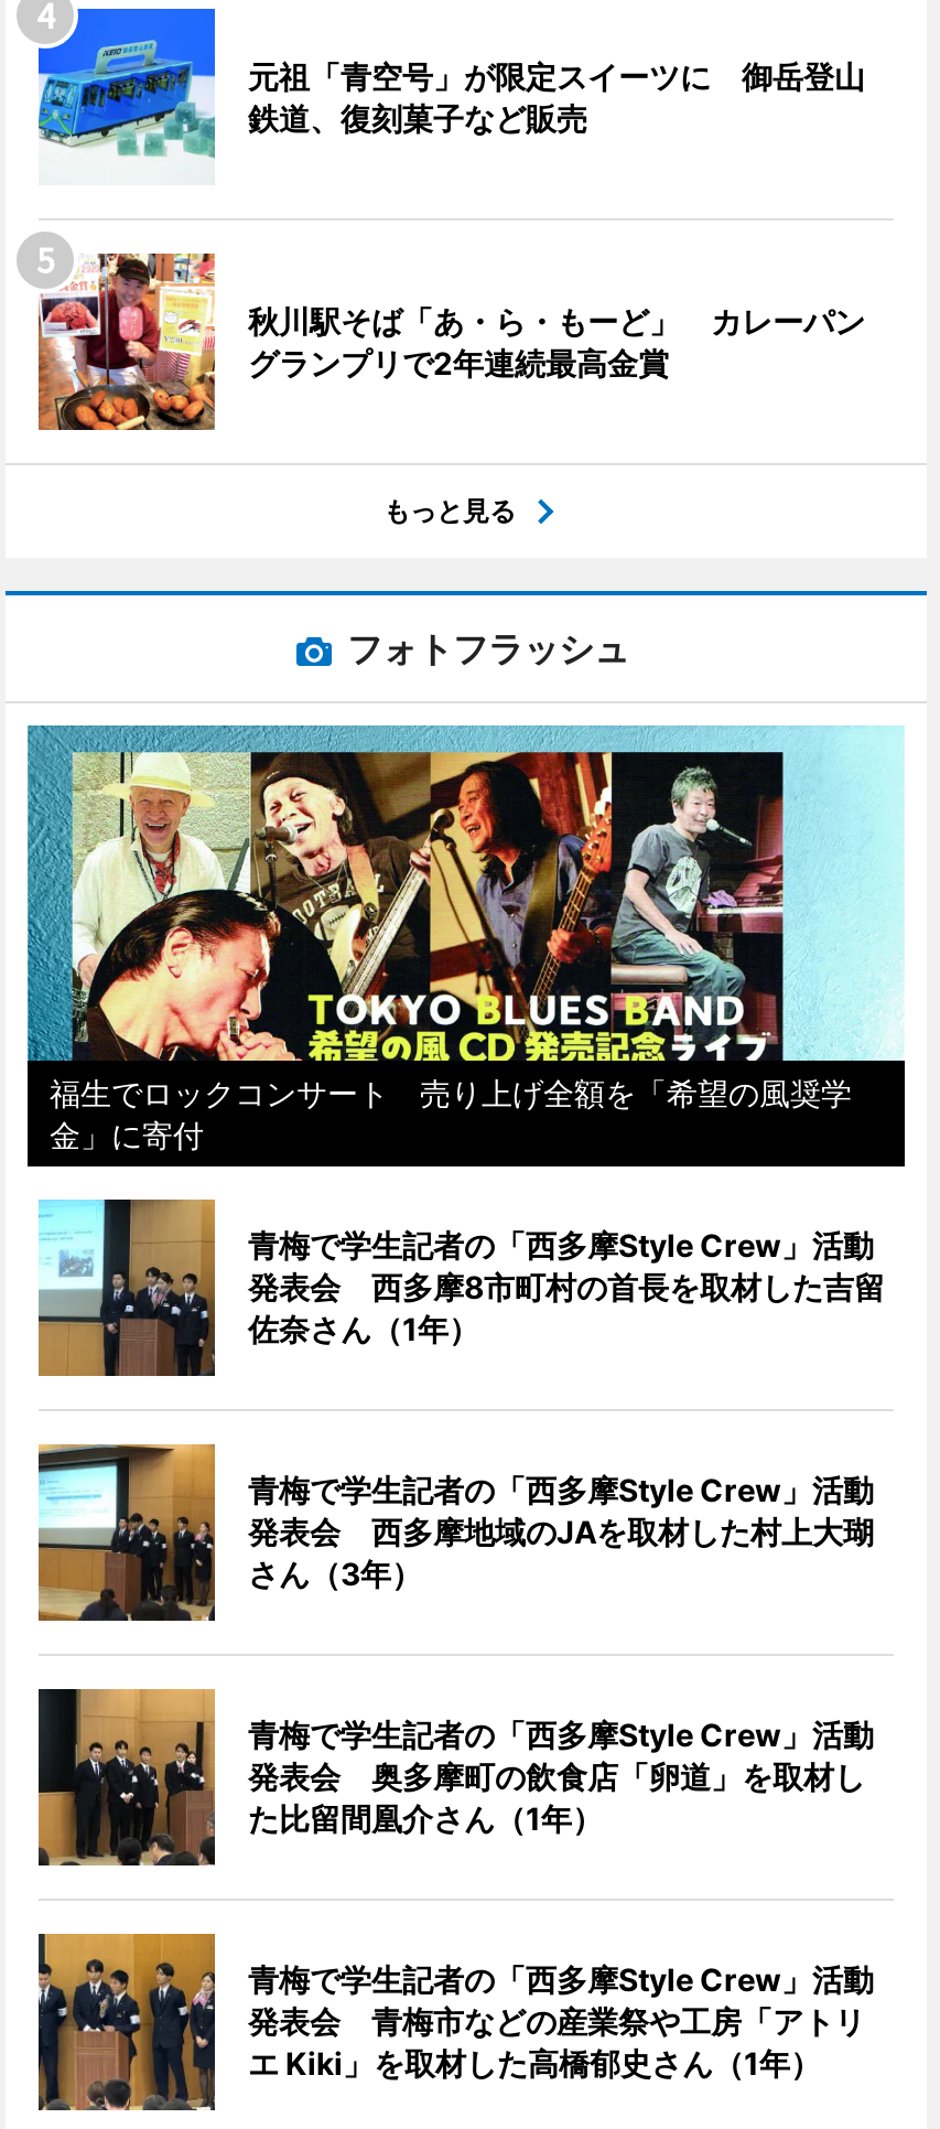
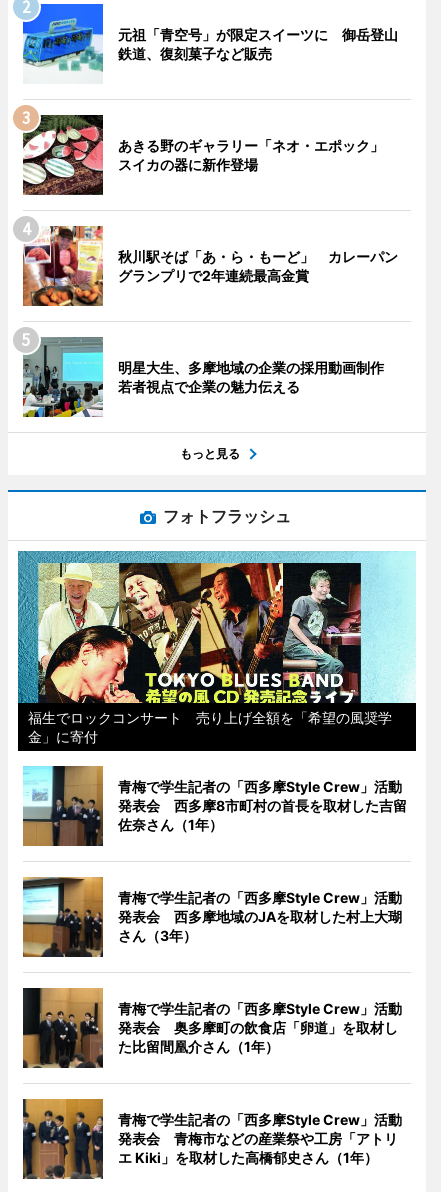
+ [image]
+ あきる野のギャラリー「ネオ・エポック」
+ スイカの器に新作登場

+ [image]
+ 明星大生、多摩地域の企業の採用動画制作
+ 若者視点で企業の魅力伝える
